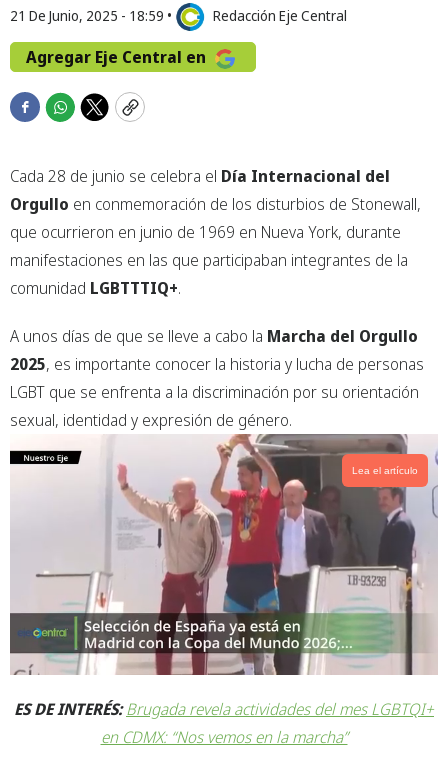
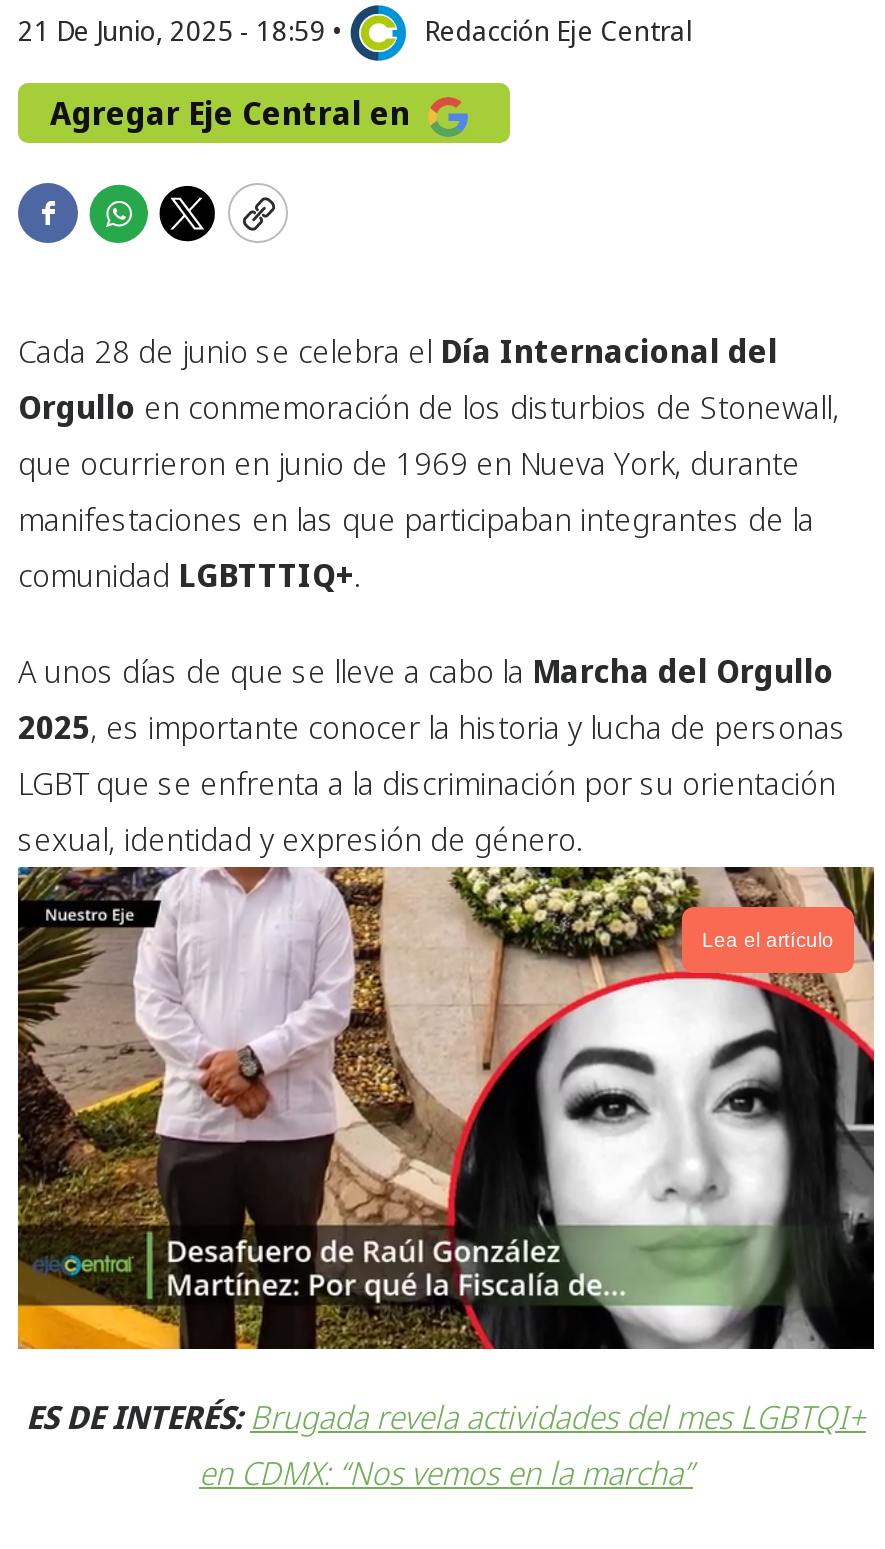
- [image]
+ [image]
